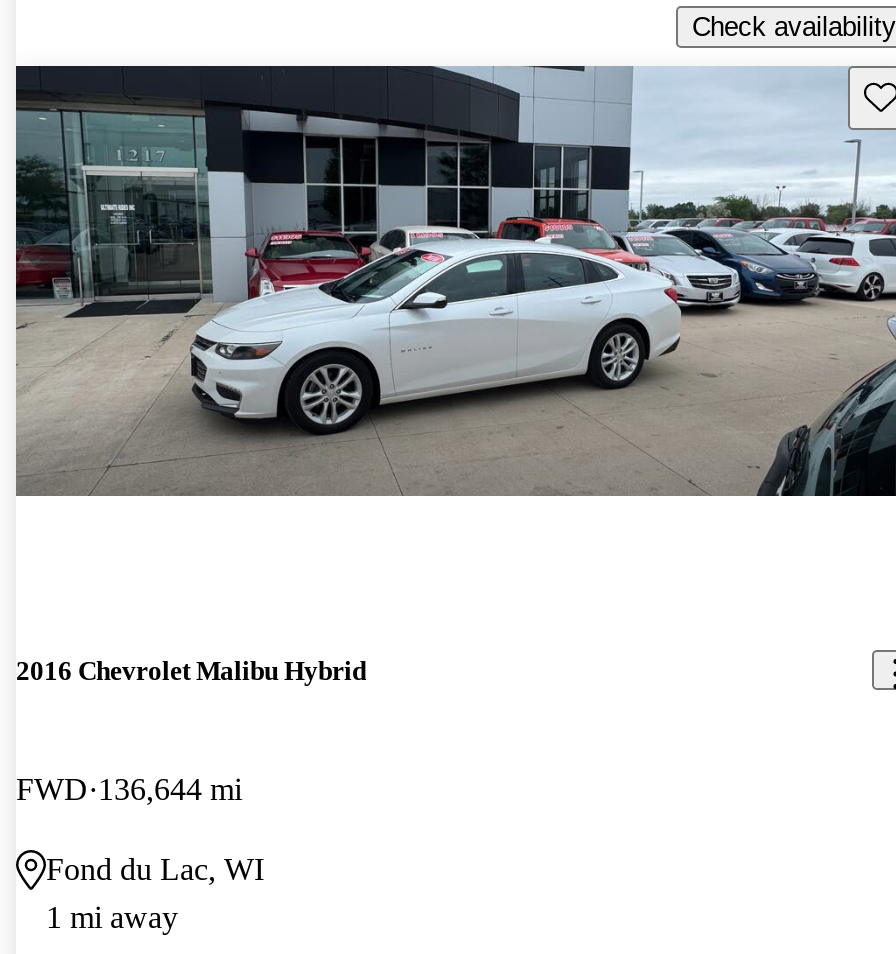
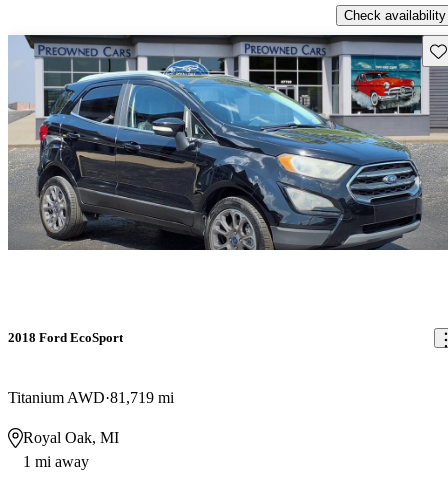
- [image]
+ [image]

- 2016 Chevrolet Malibu Hybrid
+ 2018 Ford EcoSport

- FWD 136,644 mi
+ Titanium AWD 81,719 mi

- Fond du Lac, WI
+ Royal Oak, MI
